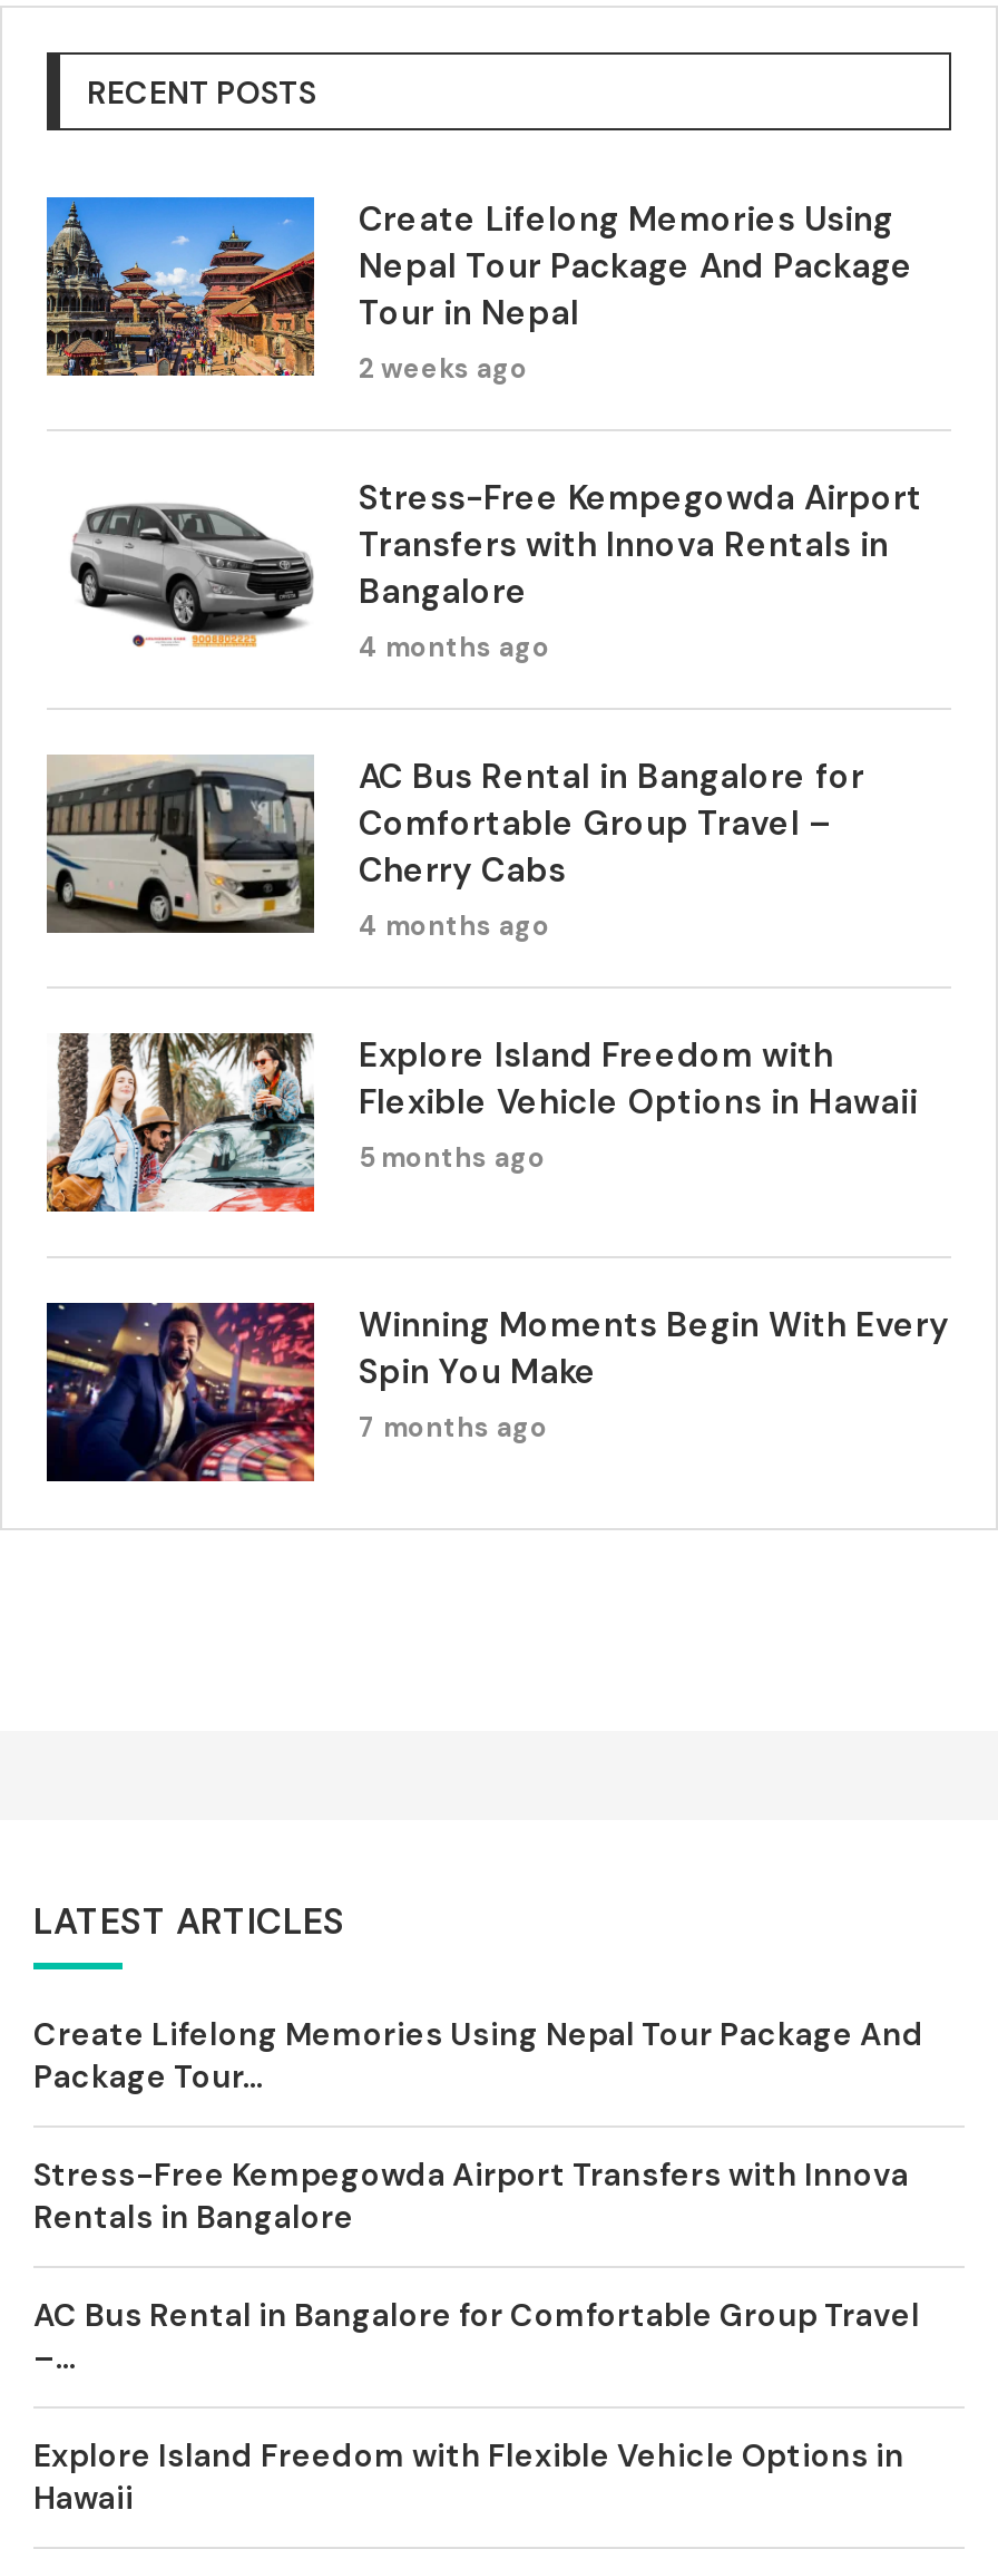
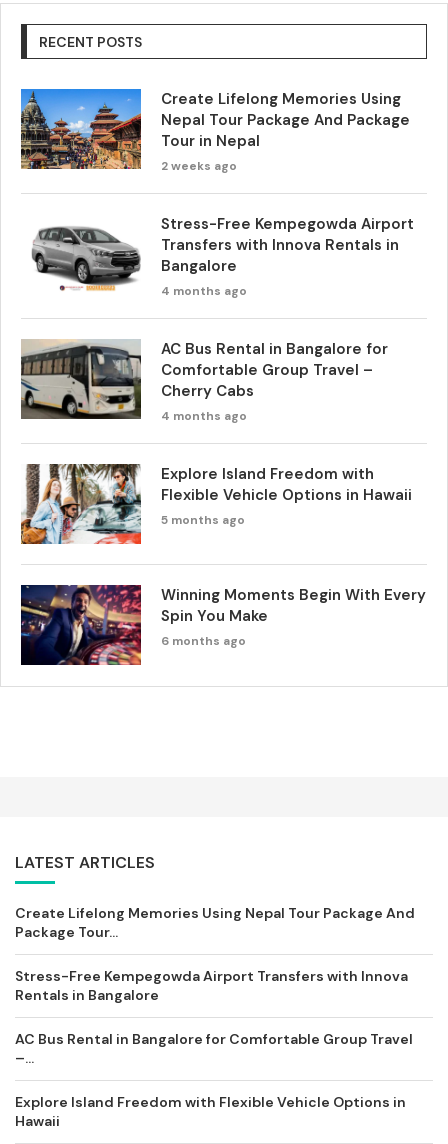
- 7 months ago
+ 6 months ago
